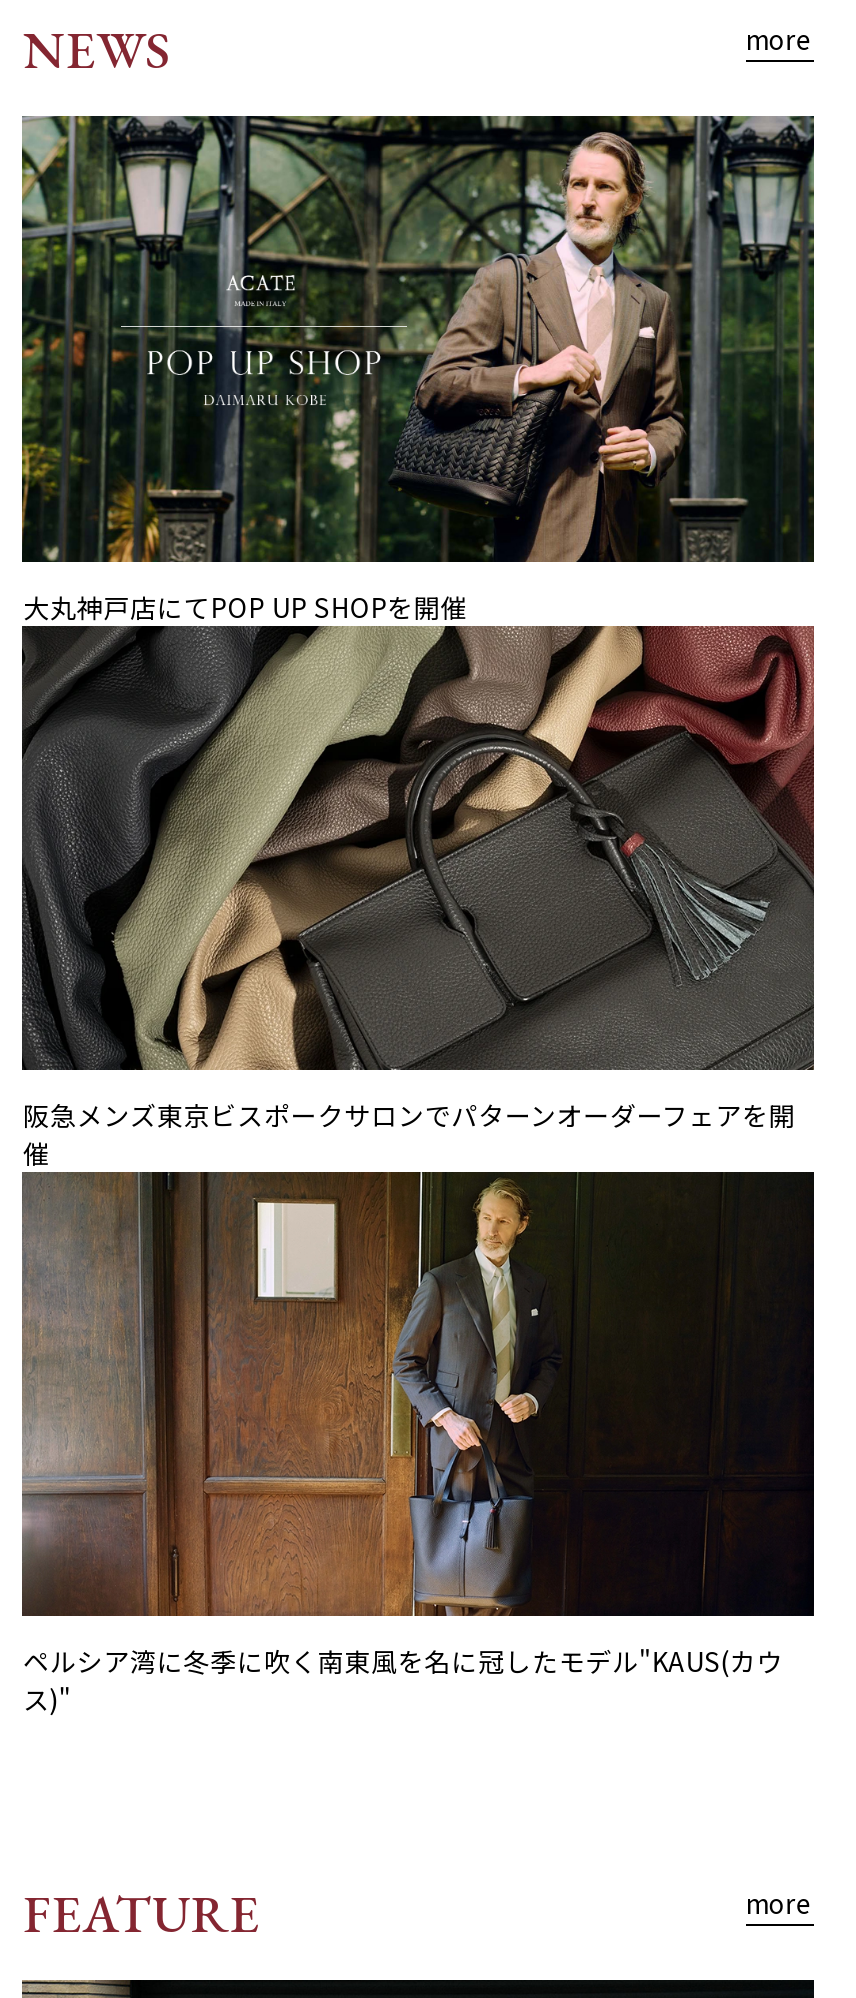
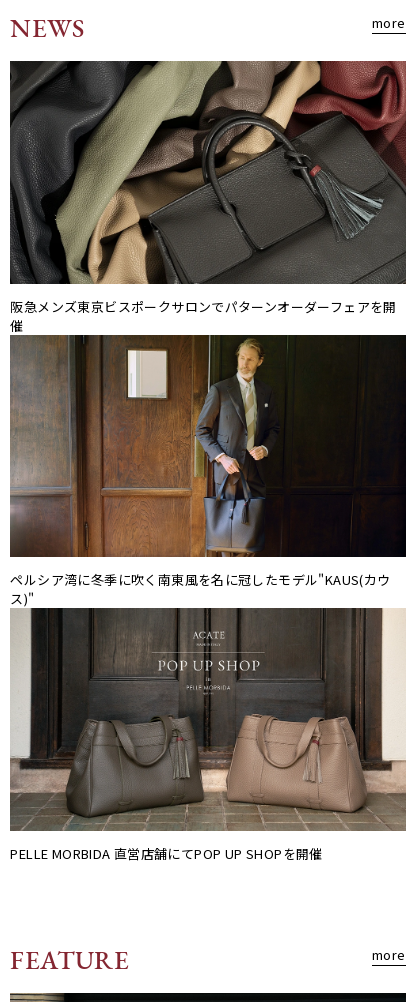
- [image]
- 大丸神戸店にてPOP UP SHOPを開催

moved up: [image] | 阪急メンズ東京ビスポークサロンでパターンオーダーフェアを開 | 催 | ペルシア湾に冬季に吹く南東風を名に冠したモデル"KAUS(カウ | ス)"

+ [image]
+ PELLE MORBIDA 直営店舗にてPOP UP SHOPを開催
